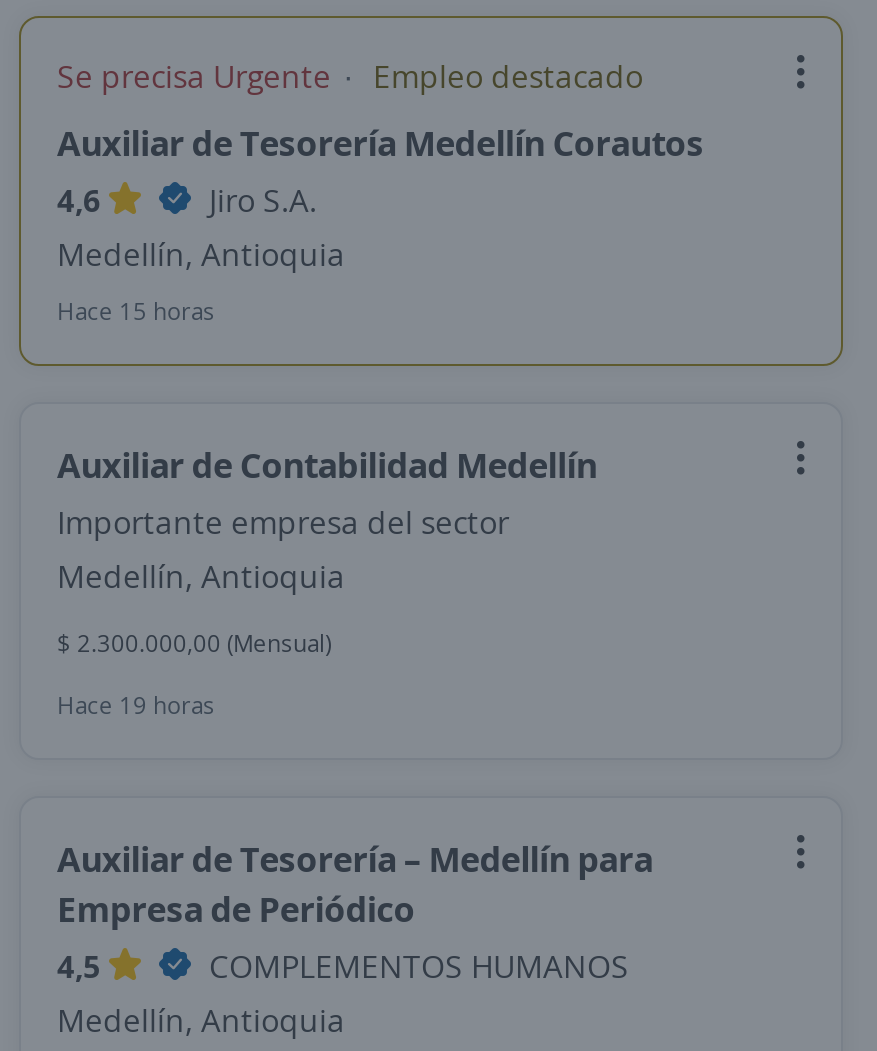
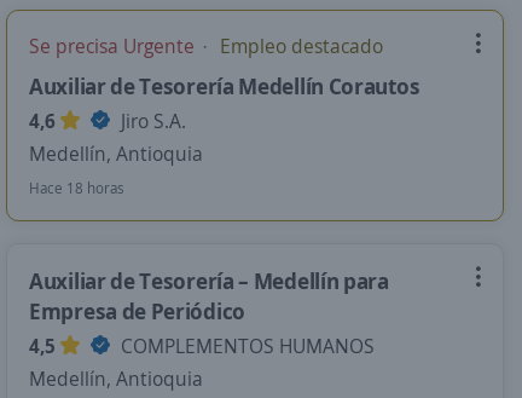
- Hace 15 horas
- Auxiliar de Contabilidad Medellín
- Importante empresa del sector
- Medellín, Antioquia
- $ 2.300.000,00 (Mensual)
- Hace 19 horas
+ Hace 18 horas
